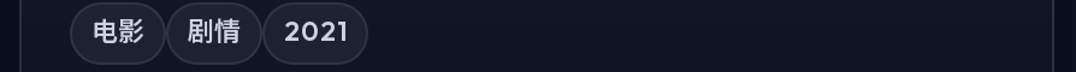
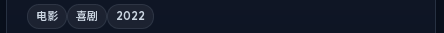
- 剧情
- 2021
+ 喜剧
+ 2022
